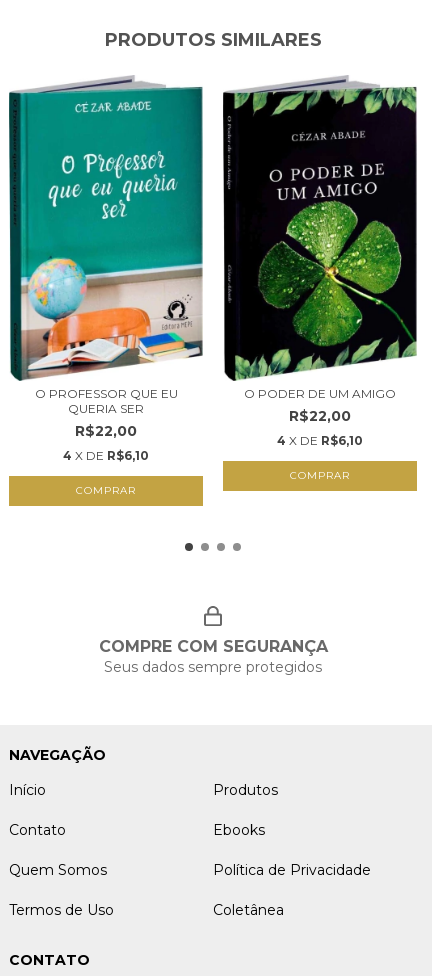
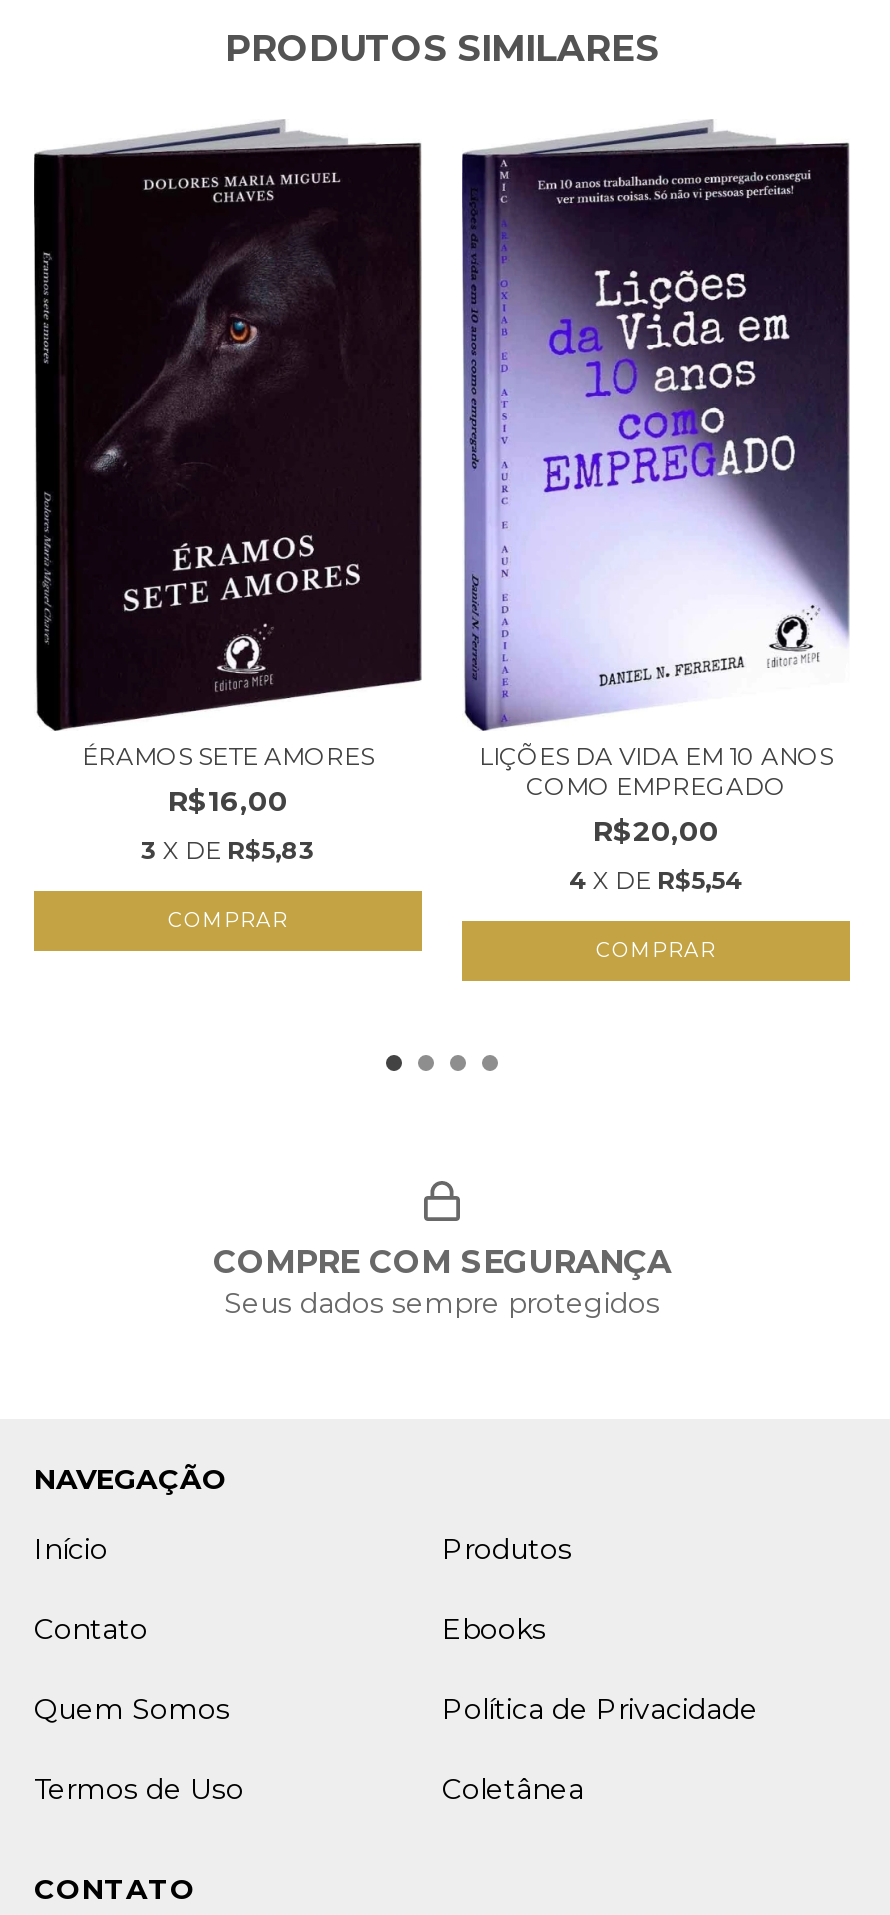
- [image]
- O PROFESSOR QUE EU
- QUERIA SER
- R$22,00
- 4 X DE R$6,10
+ [image]
+ ÉRAMOS SETE AMORES
+ R$16,00
+ 3 X DE R$5,83

- [image]
- O PODER DE UM AMIGO
- R$22,00
- 4 X DE R$6,10
+ [image]
+ LIÇÕES DA VIDA EM 10 ANOS
+ COMO EMPREGADO
+ R$20,00
+ 4 X DE R$5,54
